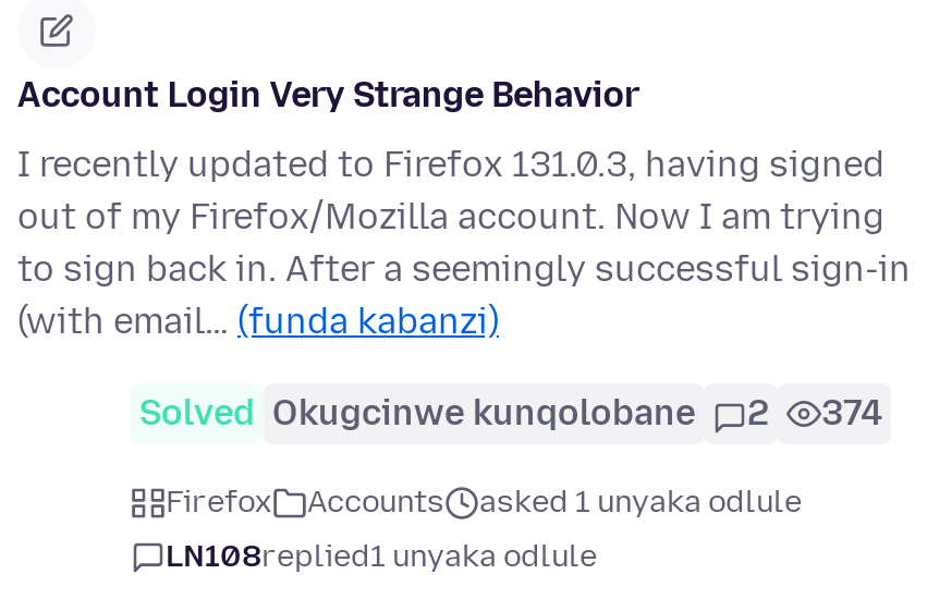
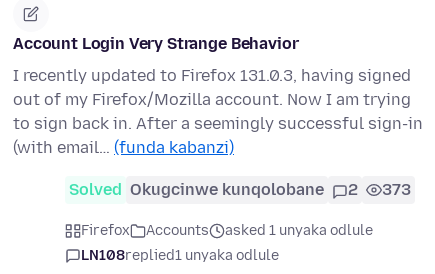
- Solved Okugcinwe kunqolobane 2 374
+ Solved Okugcinwe kunqolobane 2 373
